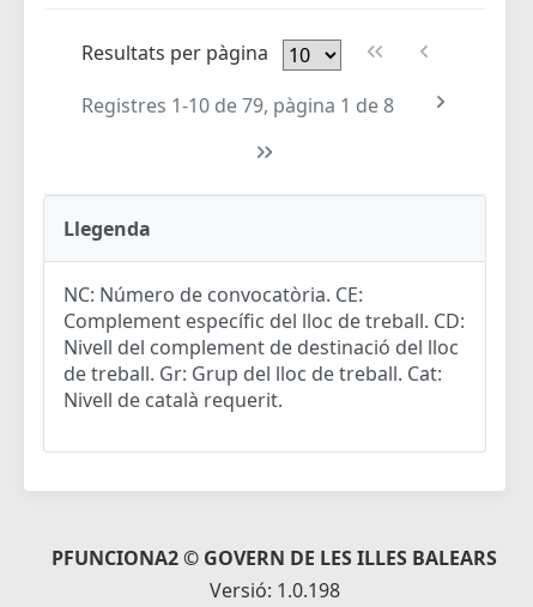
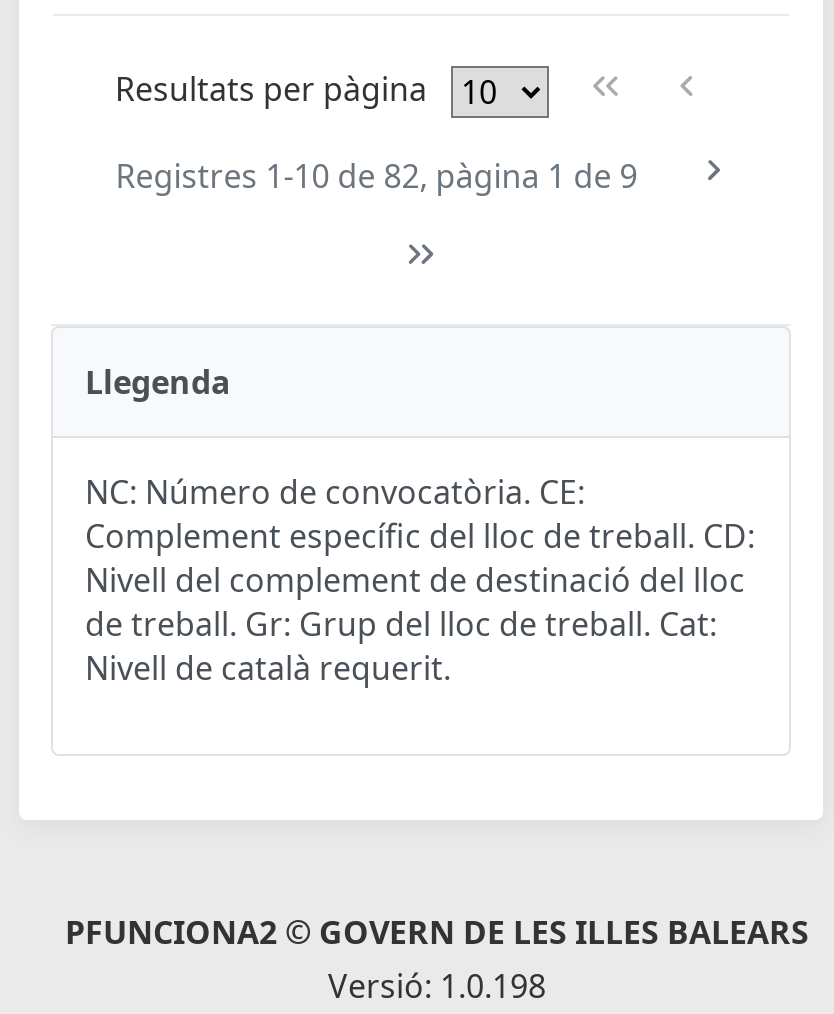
- Registres 1-10 de 79, pàgina 1 de 8
+ Registres 1-10 de 82, pàgina 1 de 9
